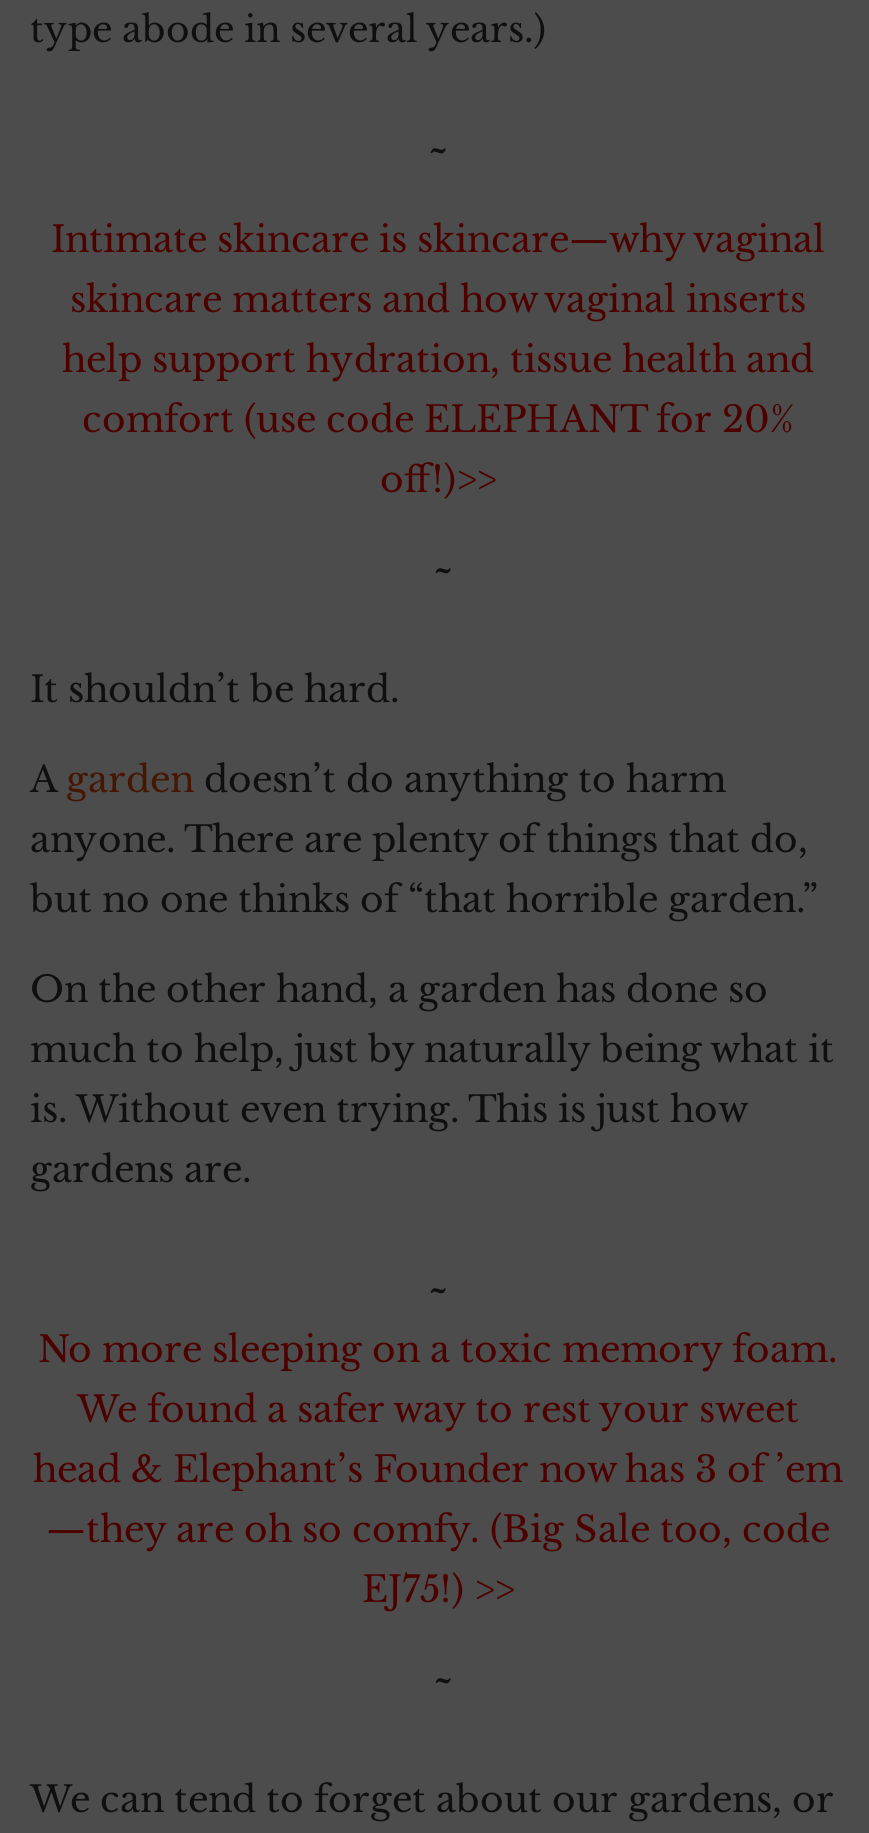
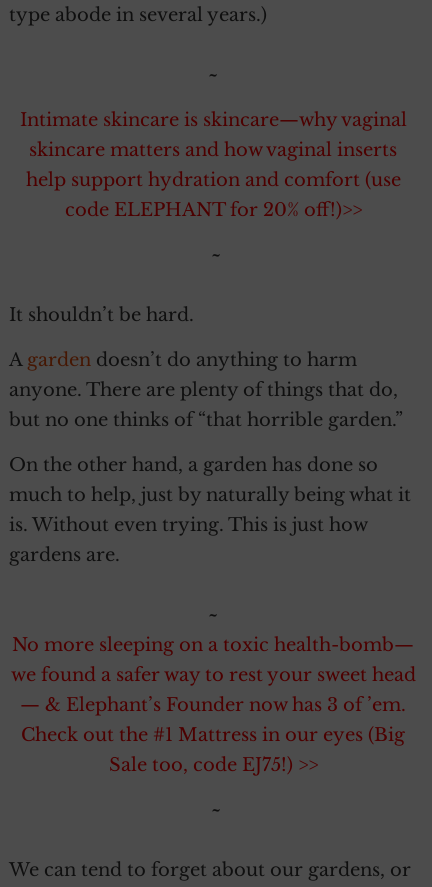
- help support hydration, tissue health and
- comfort (use code ELEPHANT for 20%
- off!)>>
+ help support hydration and comfort (use
+ code ELEPHANT for 20% off!)>>

- No more sleeping on a toxic memory foam.
- We found a safer way to rest your sweet
- head & Elephant’s Founder now has 3 of ’em
- —they are oh so comfy. (Big Sale too, code
- EJ75!) >>
+ No more sleeping on a toxic health-bomb—
+ we found a safer way to rest your sweet head
+ — & Elephant’s Founder now has 3 of ’em.
+ Check out the #1 Mattress in our eyes (Big
+ Sale too, code EJ75!) >>
